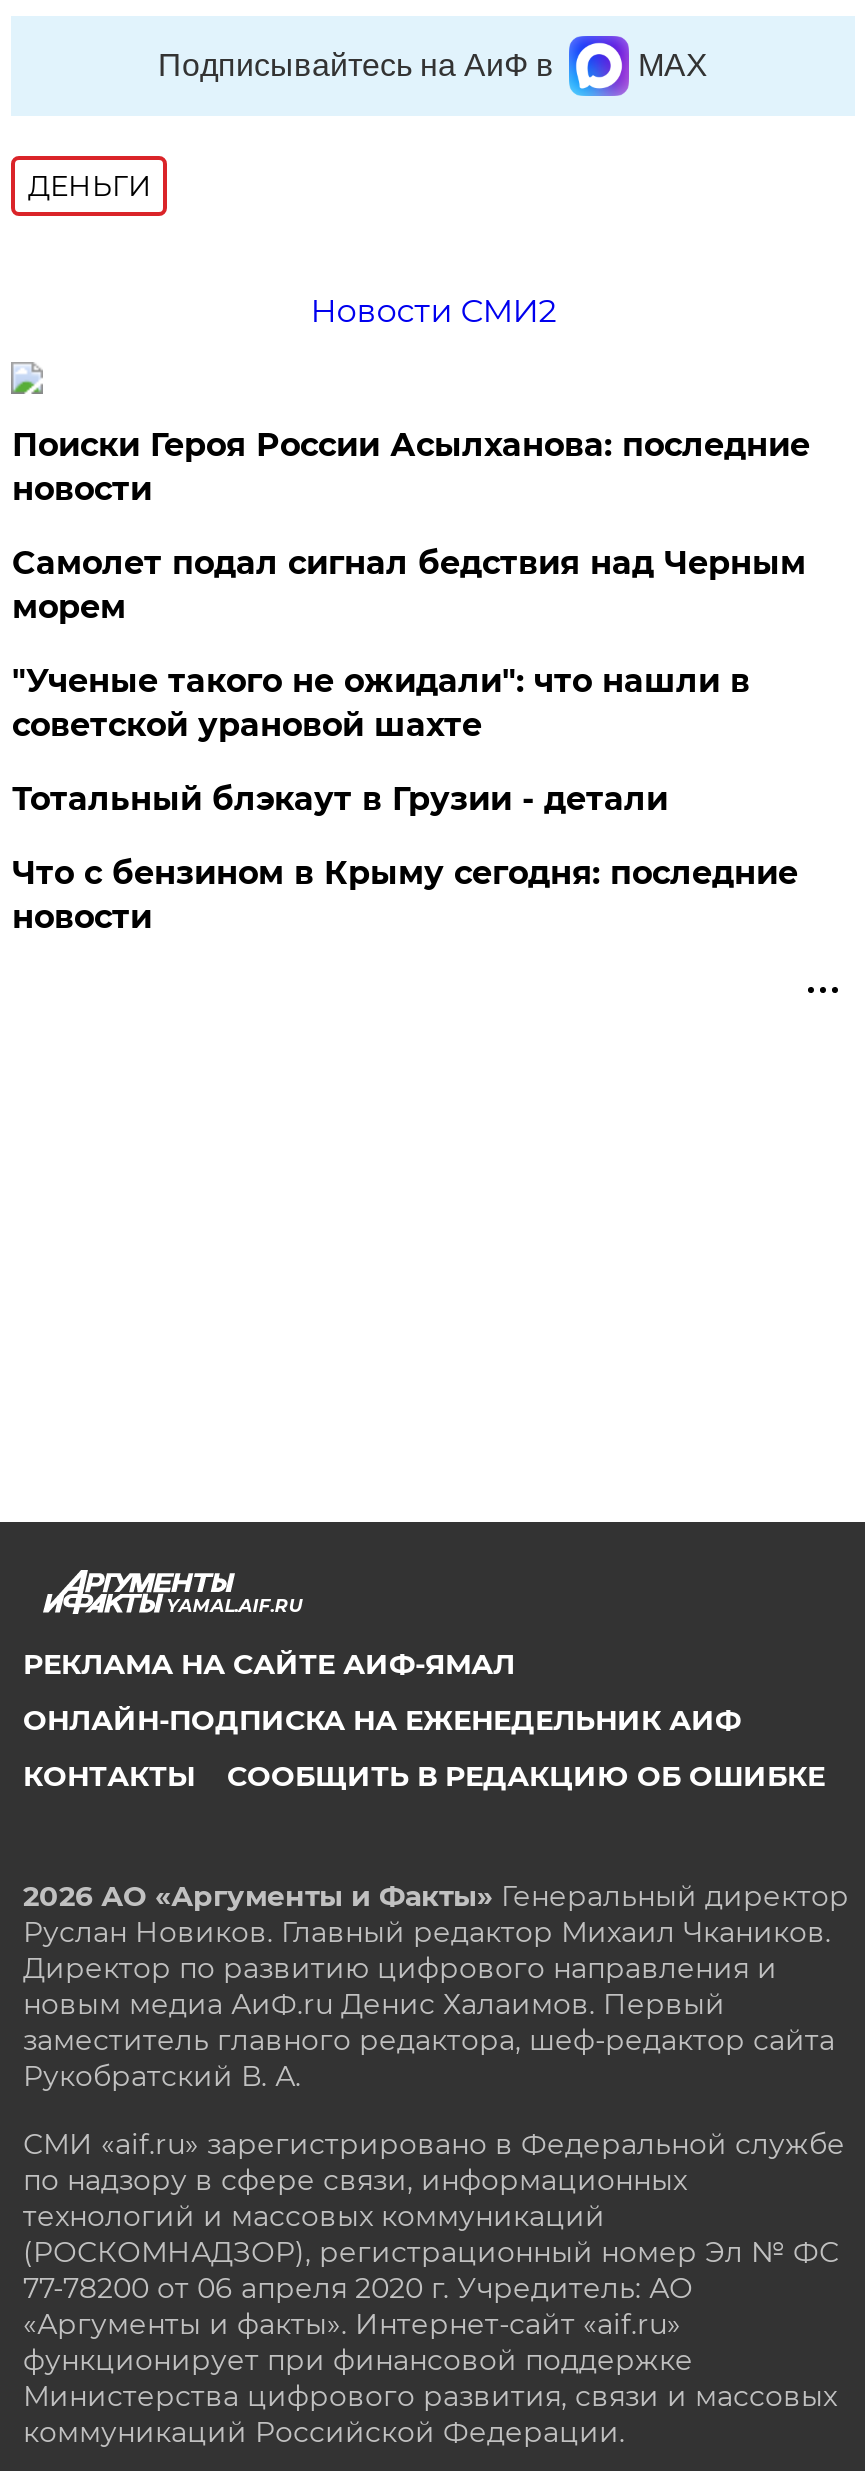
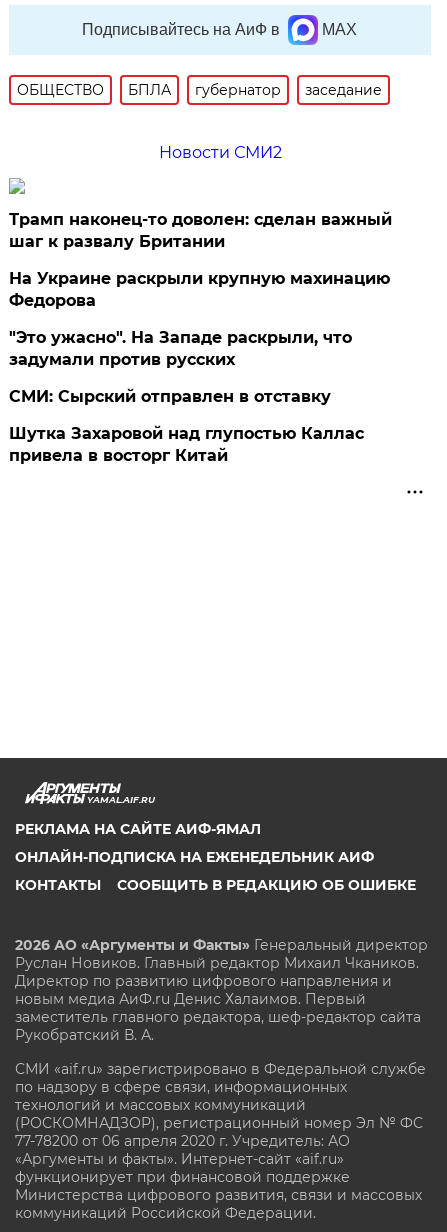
- ДЕНЬГИ
+ ОБЩЕСТВО
+ БПЛА
+ губернатор
+ заседание

- Поиски Героя России Асылханова: последние
- новости
+ Трамп наконец-то доволен: сделан важный
+ шаг к развалу Британии

- Самолет подал сигнал бедствия над Черным
- морем
+ На Украине раскрыли крупную махинацию
+ Федорова

- "Ученые такого не ожидали": что нашли в
- советской урановой шахте
+ "Это ужасно". На Западе раскрыли, что
+ задумали против русских

- Тотальный блэкаут в Грузии - детали
+ СМИ: Сырский отправлен в отставку

- Что с бензином в Крыму сегодня: последние
- новости
+ Шутка Захаровой над глупостью Каллас
+ привела в восторг Китай
